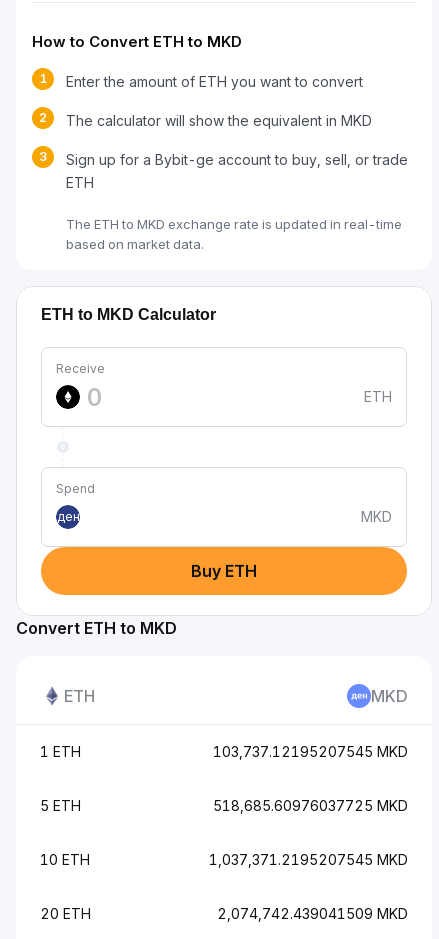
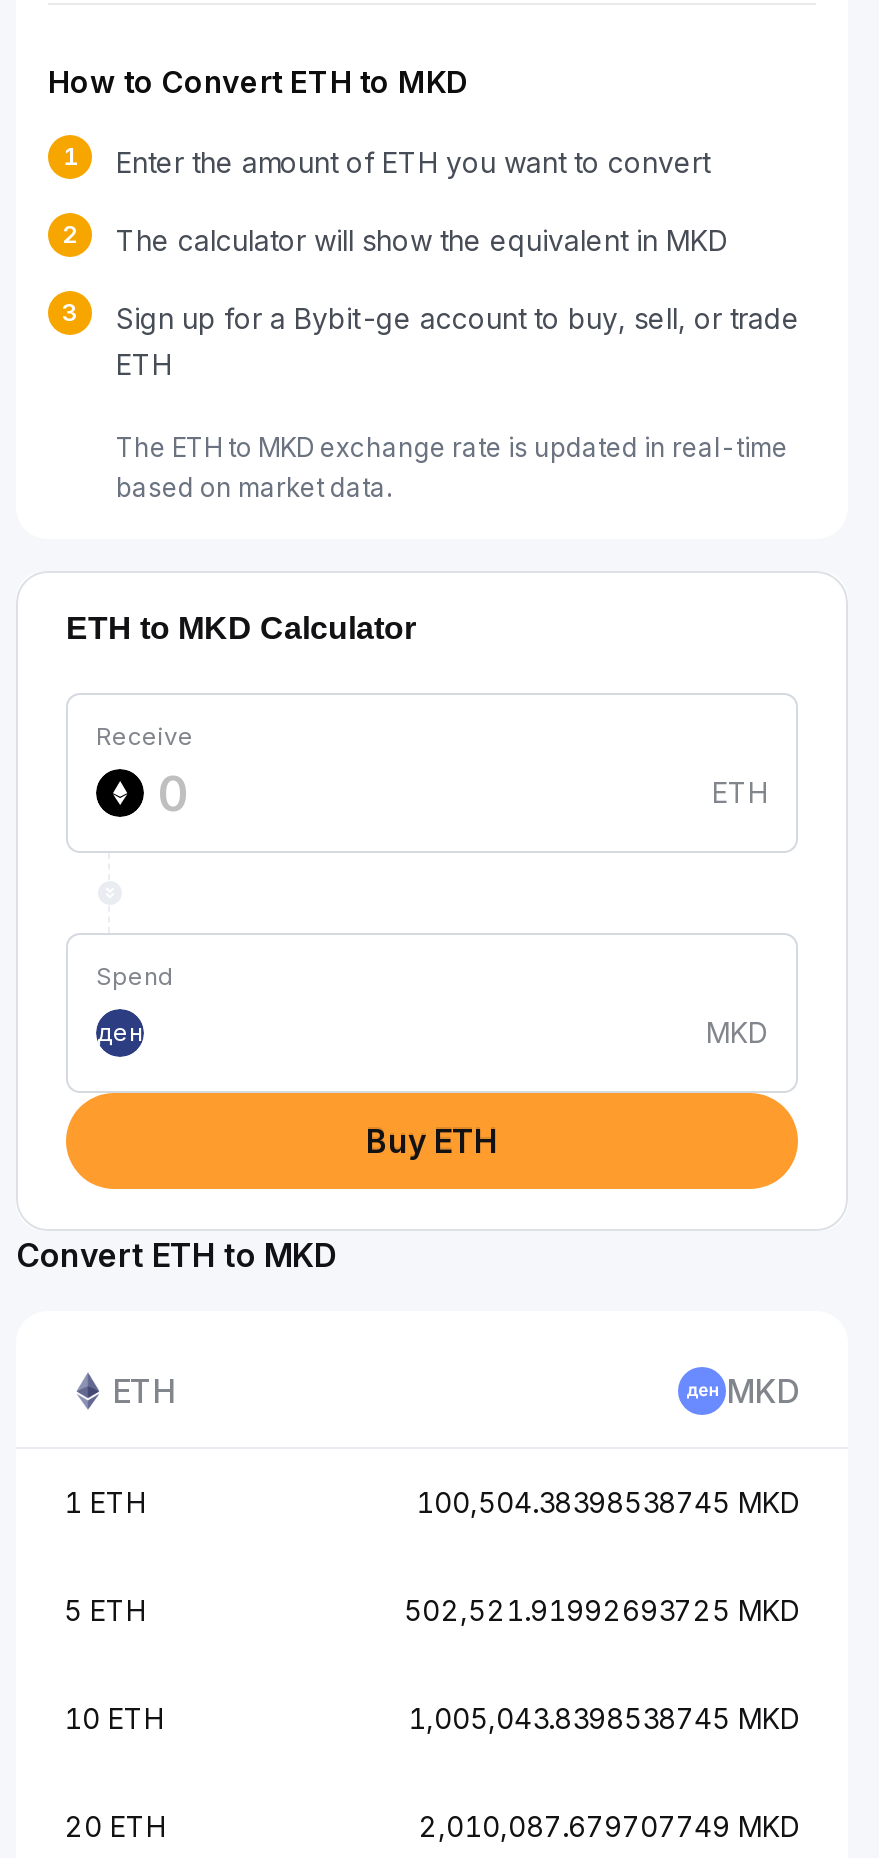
- 103,737.12195207545 MKD
+ 100,504.38398538745 MKD

- 518,685.60976037725 MKD
+ 502,521.91992693725 MKD

- 1,037,371.2195207545 MKD
+ 1,005,043.8398538745 MKD

- 2,074,742.439041509 MKD
+ 2,010,087.679707749 MKD
